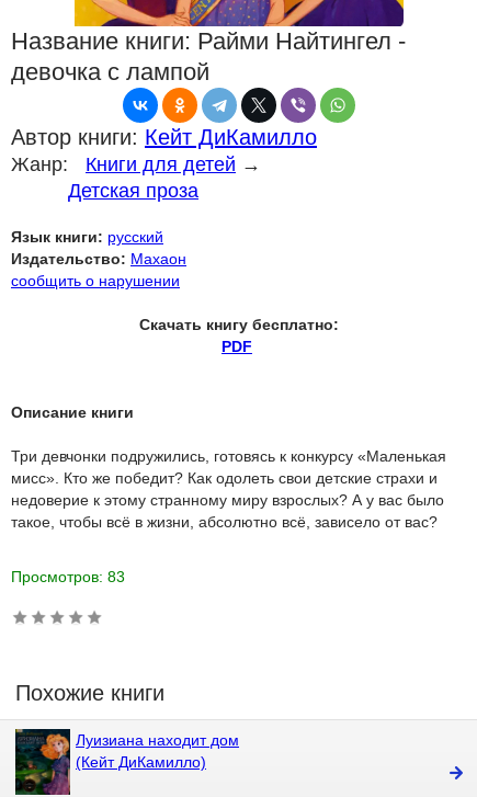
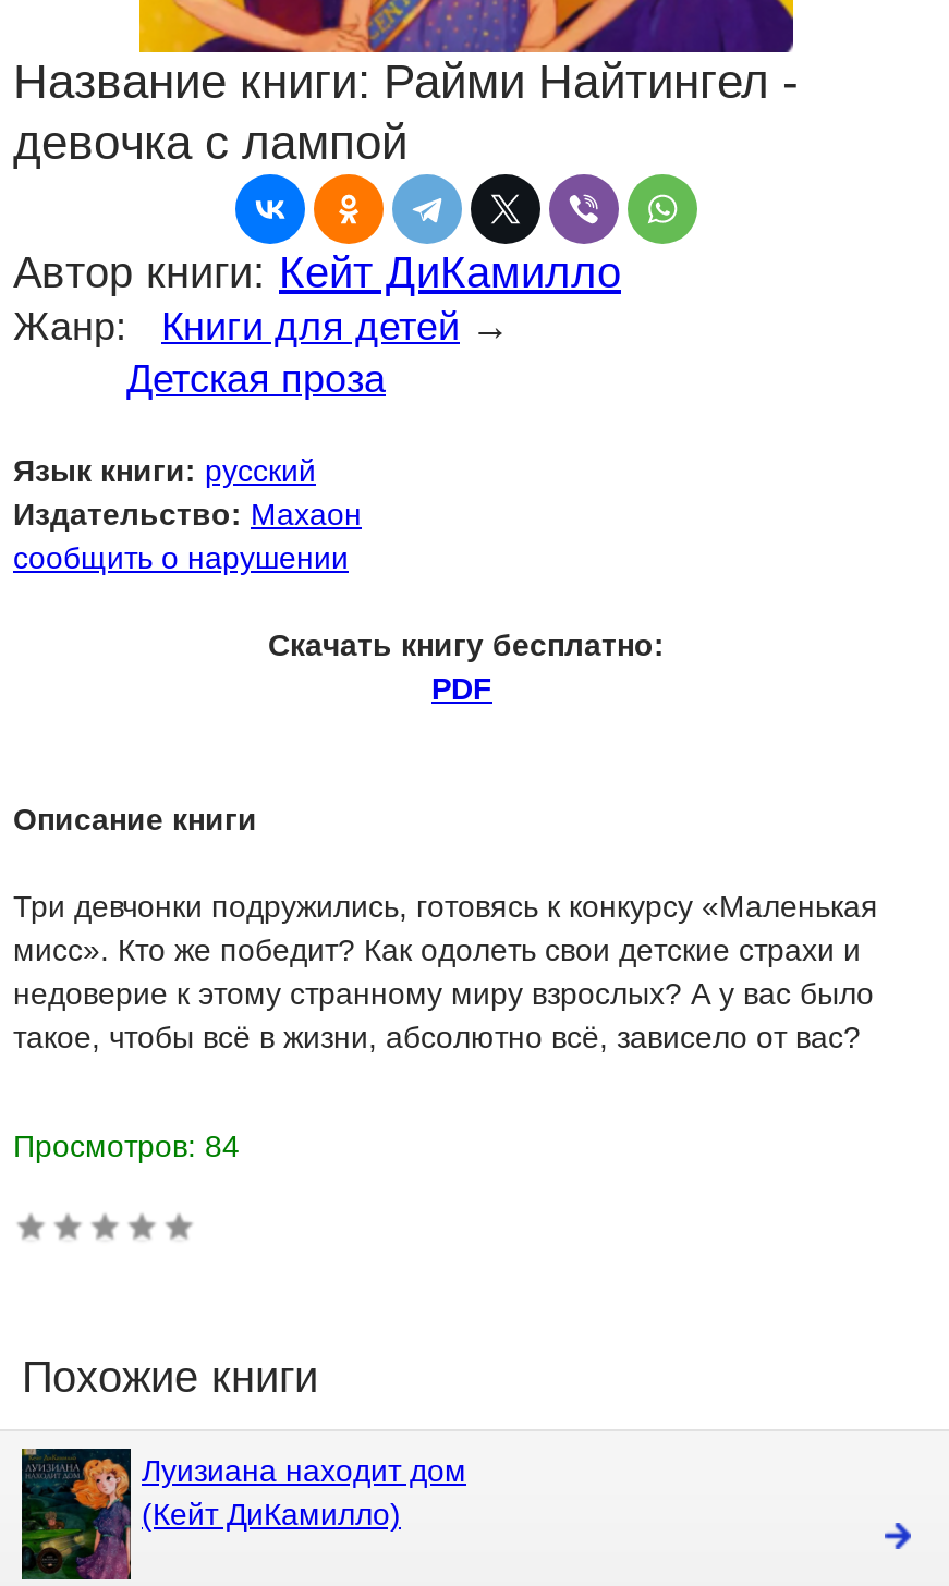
- Просмотров: 83
+ Просмотров: 84
